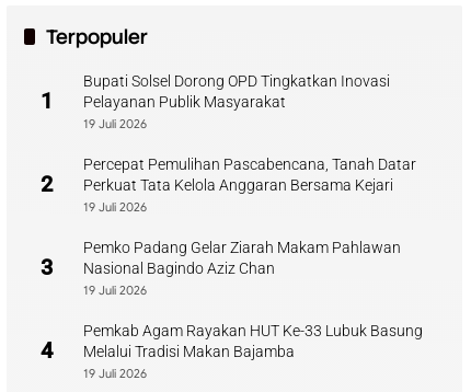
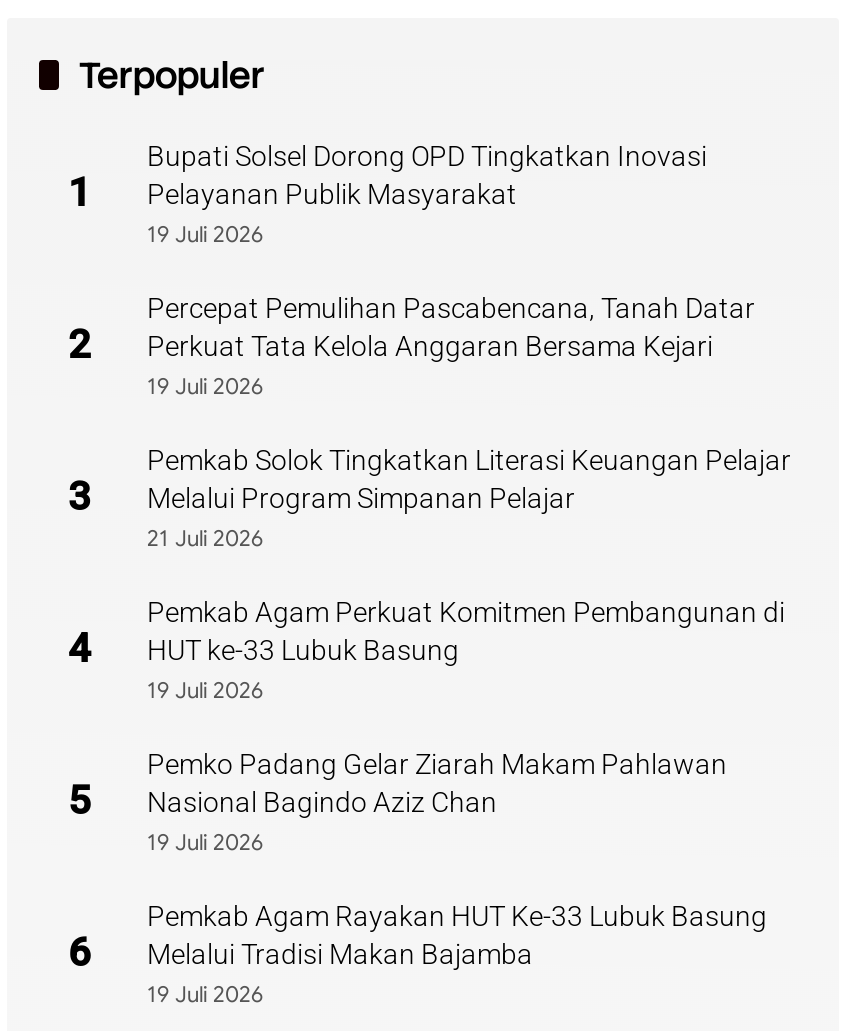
+ Pemkab Solok Tingkatkan Literasi Keuangan Pelajar
+ Melalui Program Simpanan Pelajar
+ 21 Juli 2026
+ 4

+ Pemkab Agam Perkuat Komitmen Pembangunan di
+ HUT ke-33 Lubuk Basung
+ 19 Juli 2026
+ 5

- 4 Melalui Tradisi Makan Bajamba
+ 6 Melalui Tradisi Makan Bajamba
